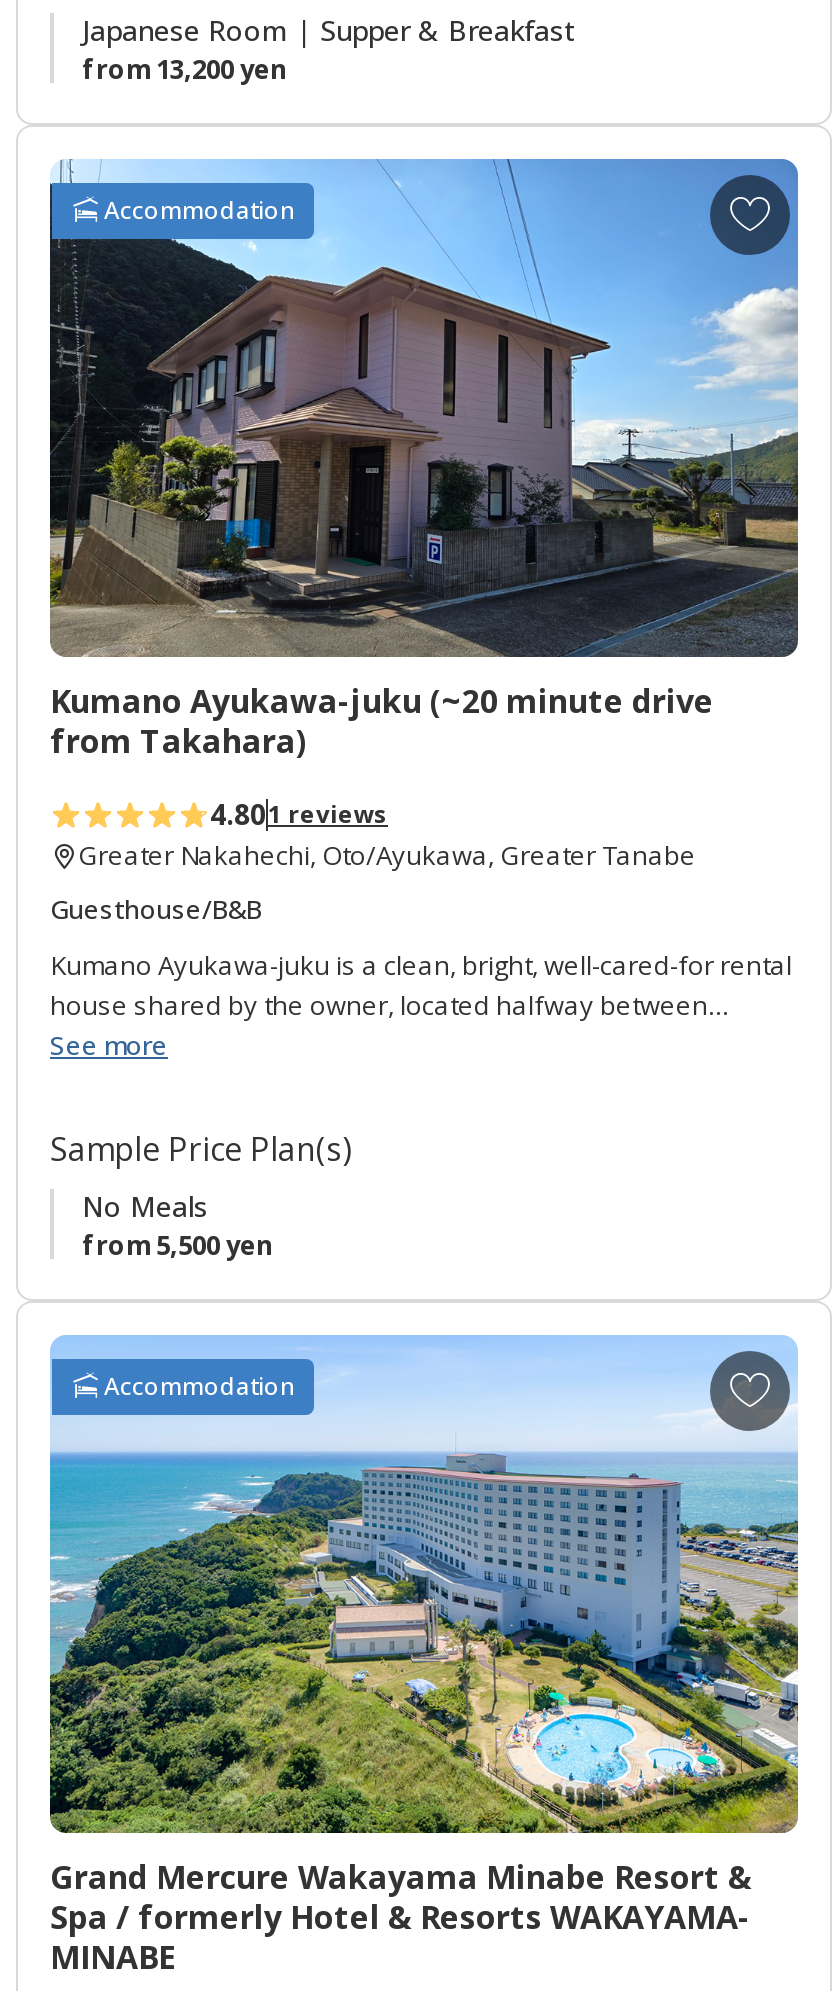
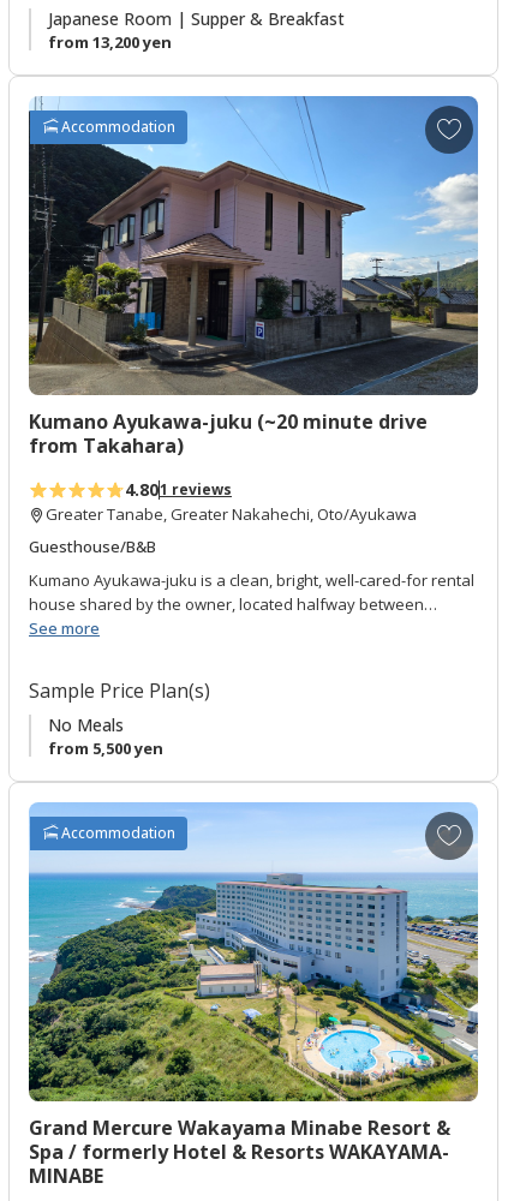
- Greater Nakahechi, Oto/Ayukawa, Greater Tanabe
+ Greater Tanabe, Greater Nakahechi, Oto/Ayukawa
